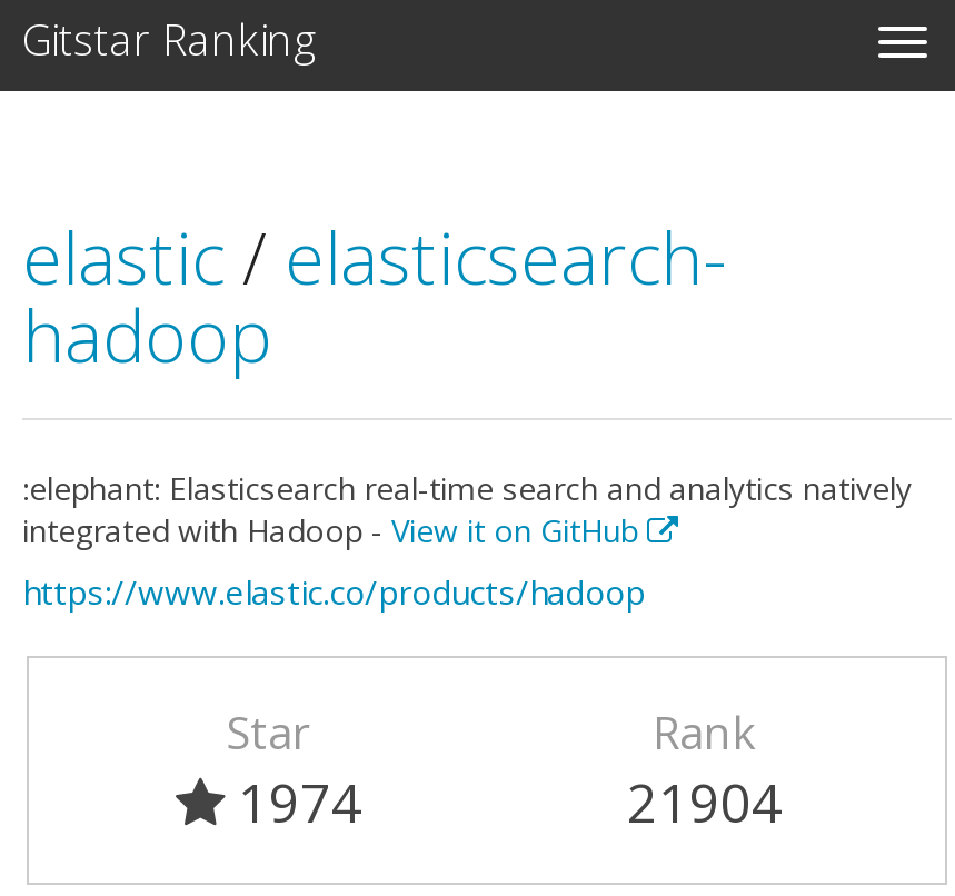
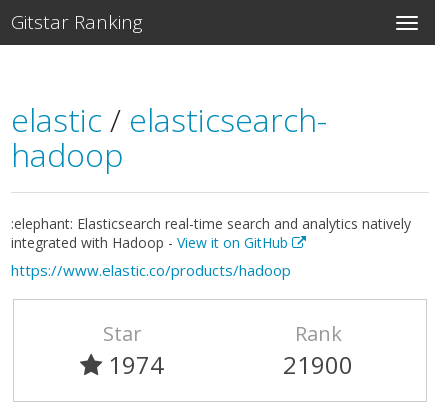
- 21904
+ 21900
